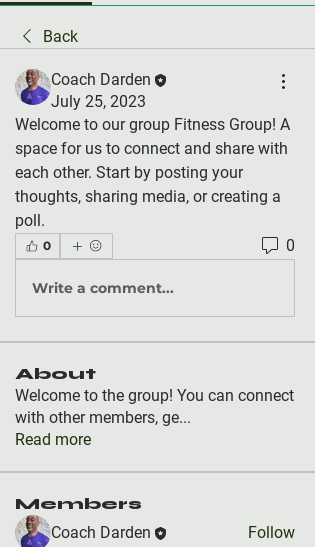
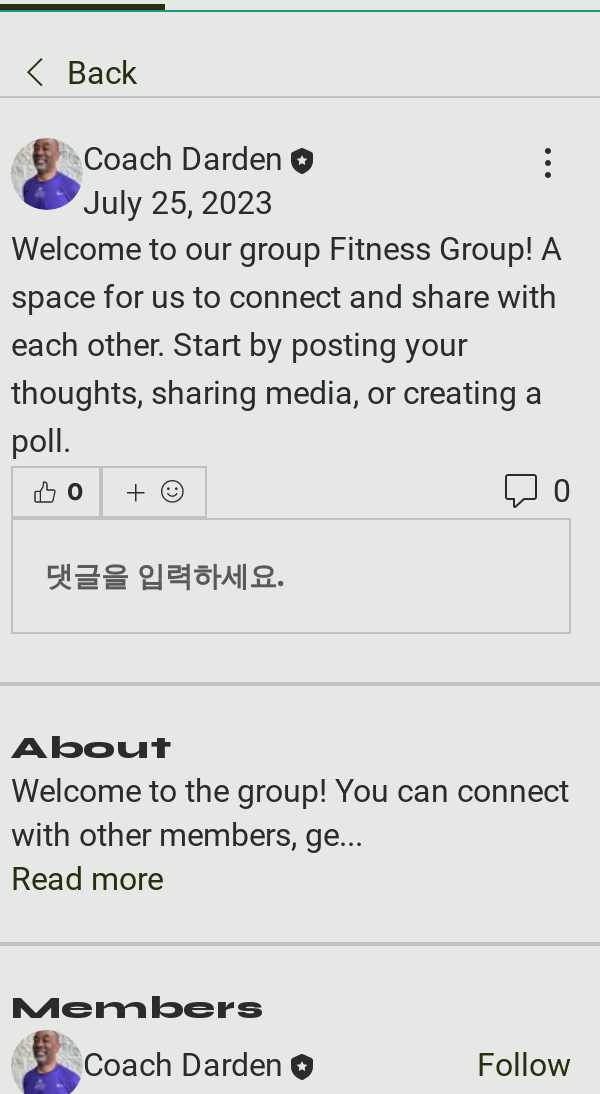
- Write a comment...
+ 댓글을 입력하세요.
